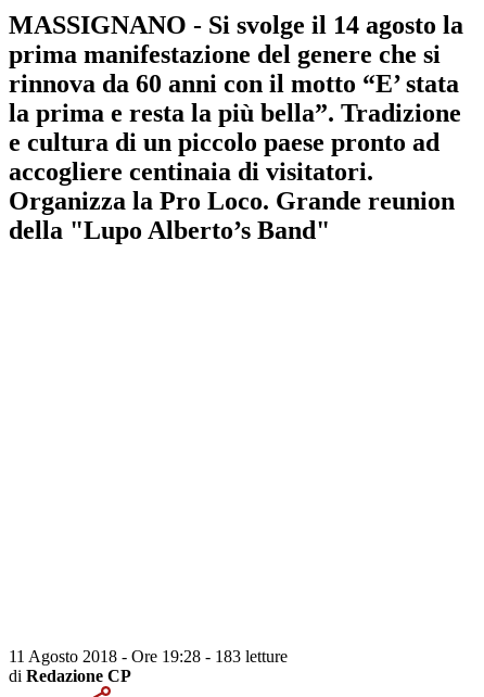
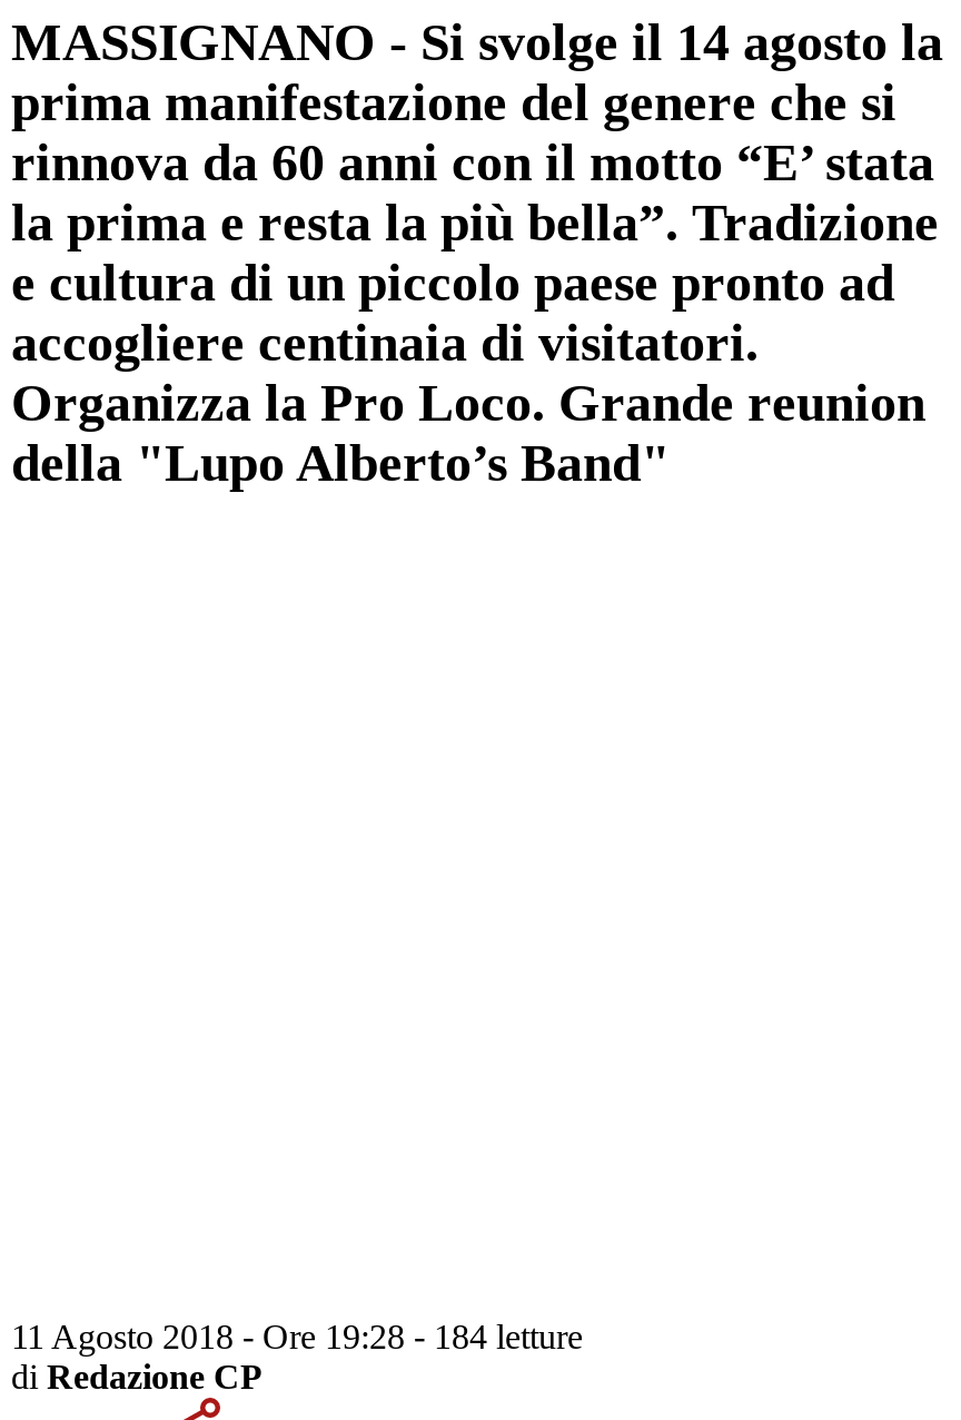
- 11 Agosto 2018 - Ore 19:28 - 183 letture
+ 11 Agosto 2018 - Ore 19:28 - 184 letture
